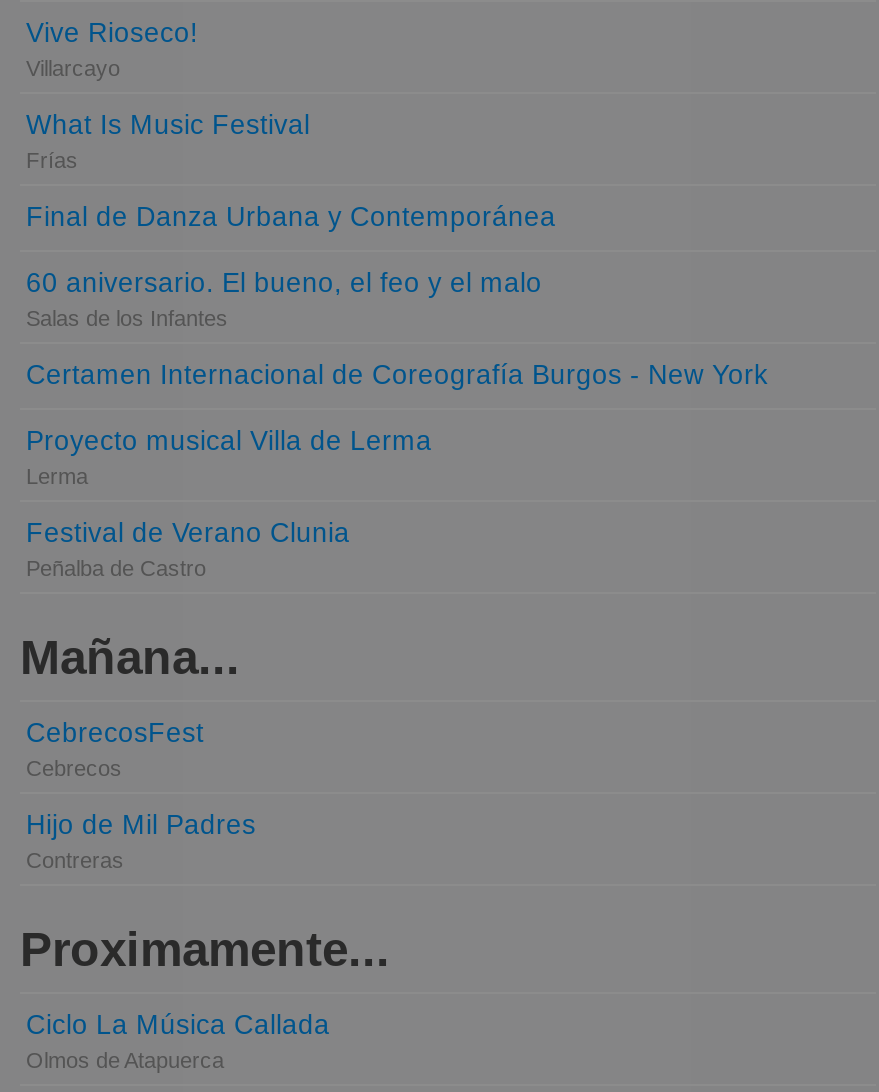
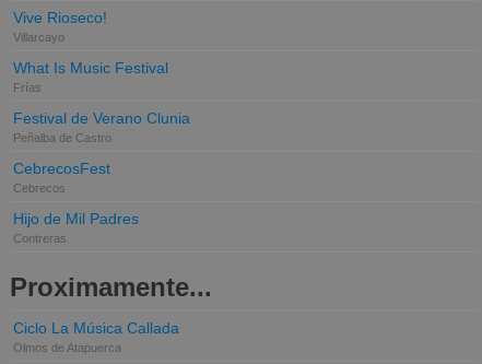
- Final de Danza Urbana y Contemporánea
- 60 aniversario. El bueno, el feo y el malo
- Salas de los Infantes
- Certamen Internacional de Coreografía Burgos - New York
- Proyecto musical Villa de Lerma
- Lerma

- Mañana...
